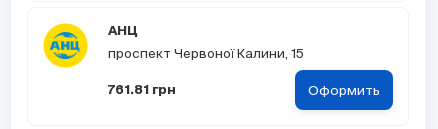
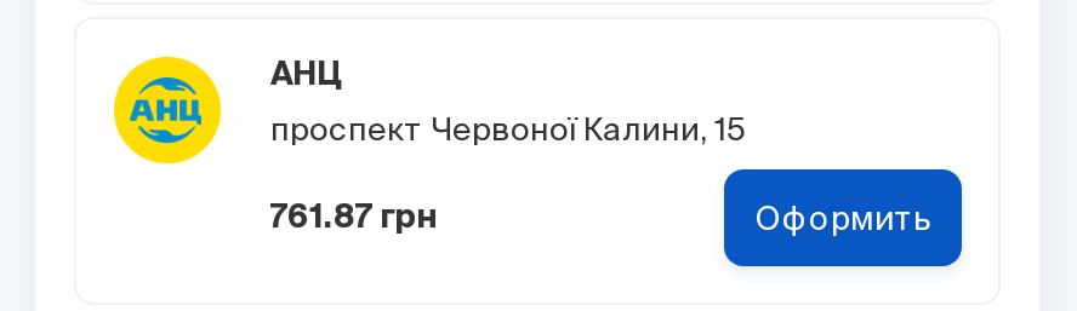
- 761.81 грн
+ 761.87 грн
